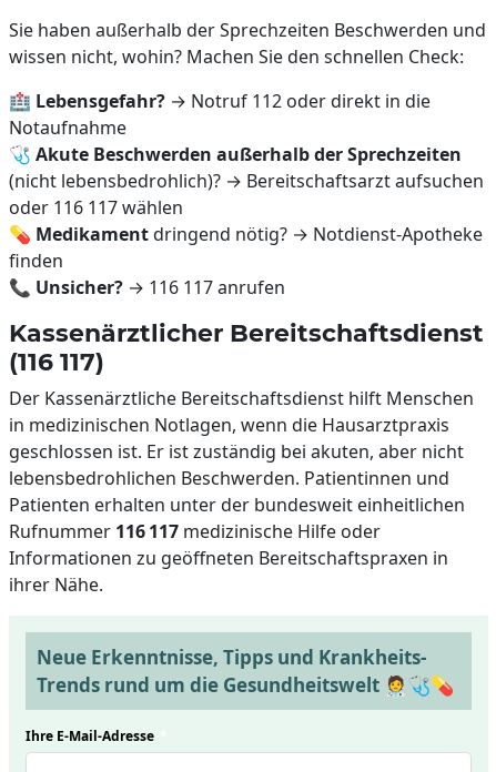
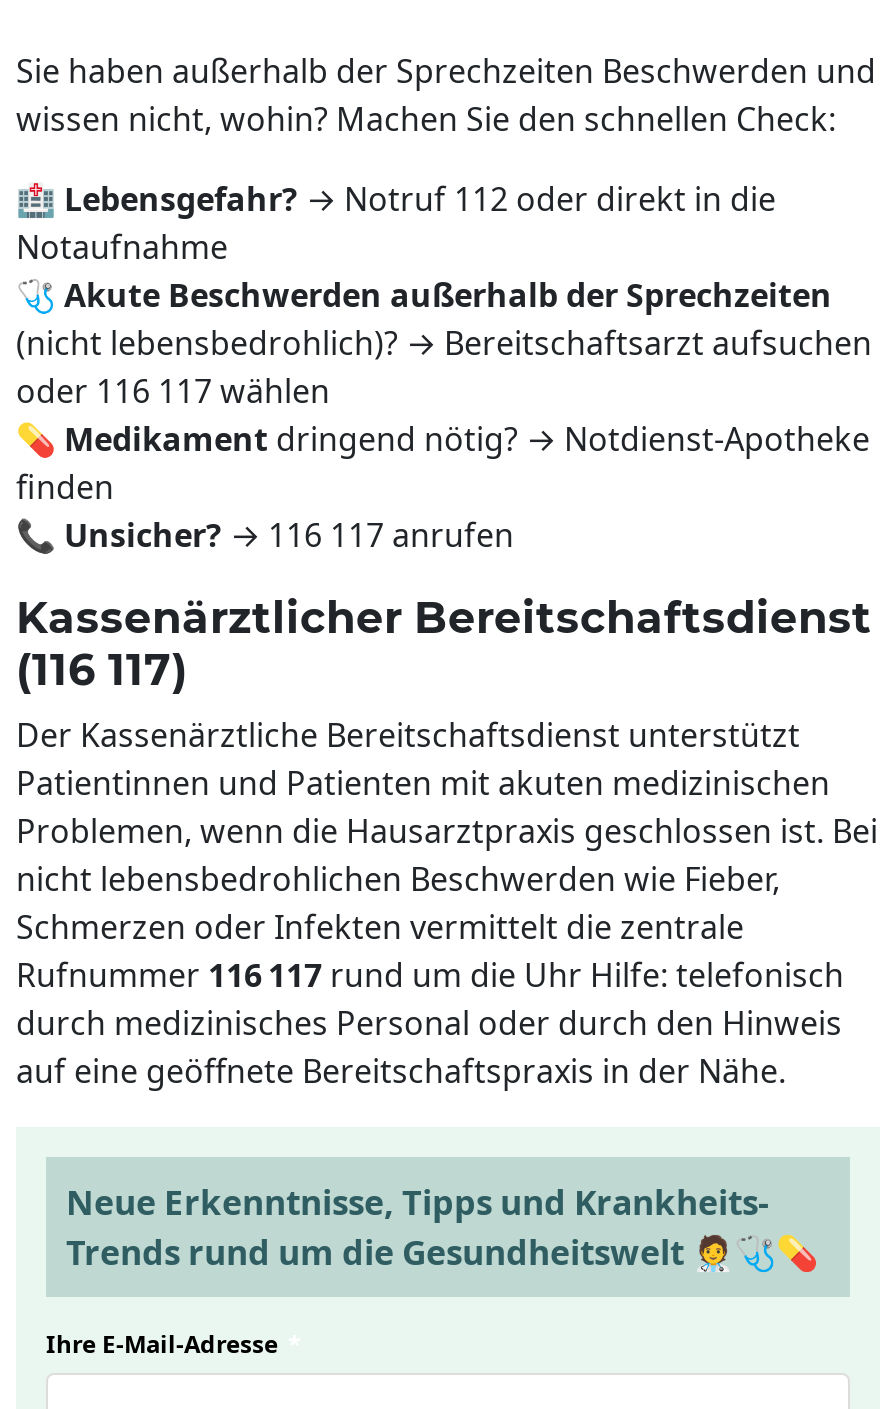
- Der Kassenärztliche Bereitschaftsdienst hilft Menschen
- in medizinischen Notlagen, wenn die Hausarztpraxis
- geschlossen ist. Er ist zuständig bei akuten, aber nicht
- lebensbedrohlichen Beschwerden. Patientinnen und
- Patienten erhalten unter der bundesweit einheitlichen
- Rufnummer 116 117 medizinische Hilfe oder
- Informationen zu geöffneten Bereitschaftspraxen in
- ihrer Nähe.
+ Der Kassenärztliche Bereitschaftsdienst unterstützt
+ Patientinnen und Patienten mit akuten medizinischen
+ Problemen, wenn die Hausarztpraxis geschlossen ist. Bei
+ nicht lebensbedrohlichen Beschwerden wie Fieber,
+ Schmerzen oder Infekten vermittelt die zentrale
+ Rufnummer 116 117 rund um die Uhr Hilfe: telefonisch
+ durch medizinisches Personal oder durch den Hinweis
+ auf eine geöffnete Bereitschaftspraxis in der Nähe.
